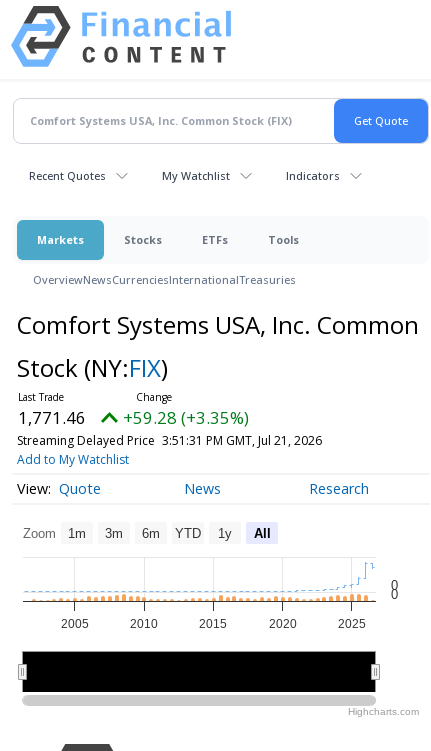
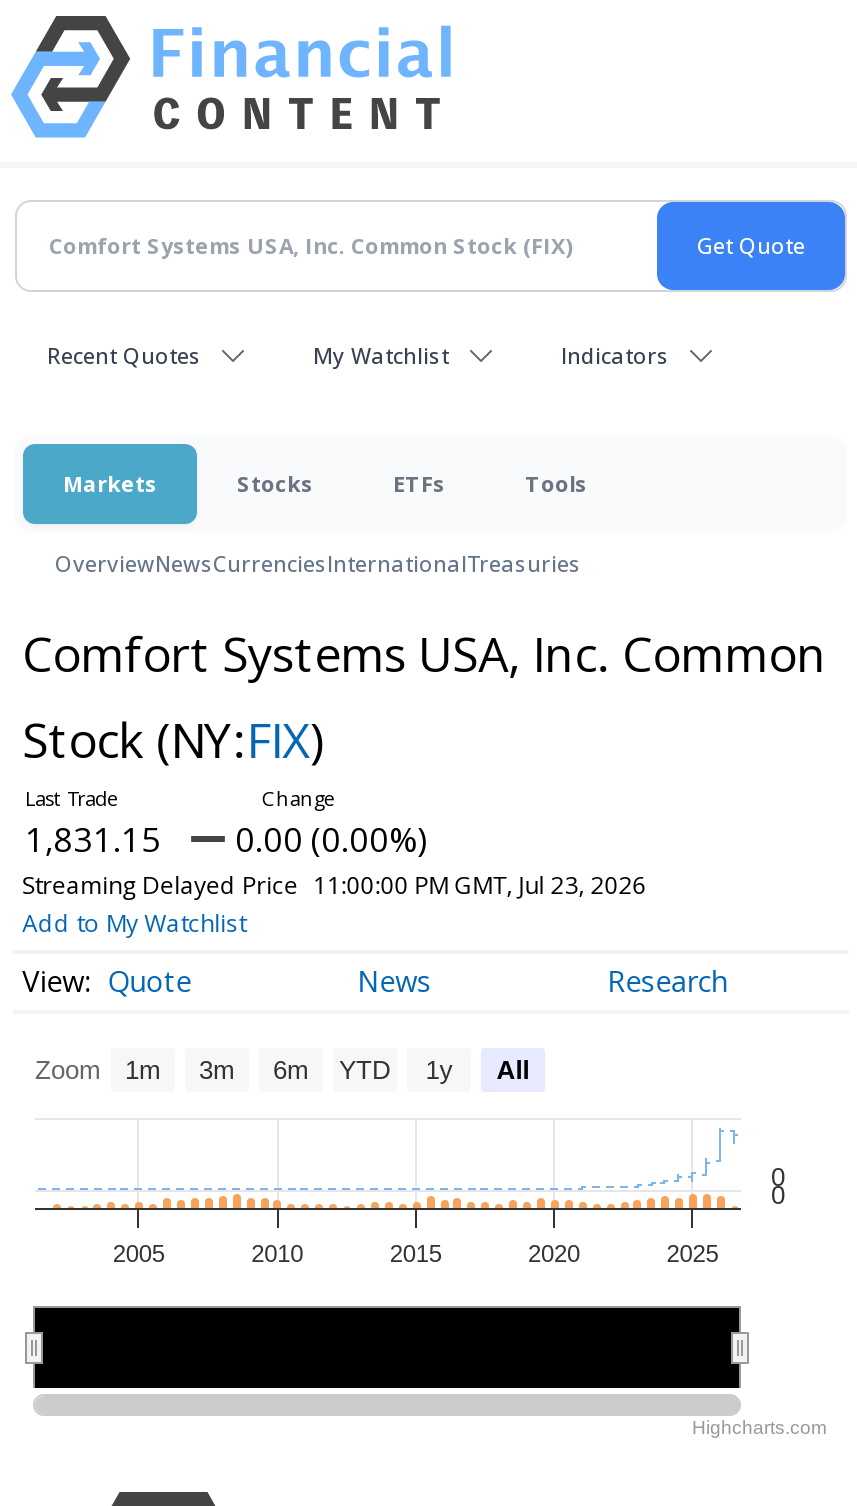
- 1,771.46
+ 1,831.15

- +59.28 (+3.35%)
+ 0.00 (0.00%)

- Streaming Delayed Price 3:51:31 PM GMT, Jul 21, 2026
+ Streaming Delayed Price 11:00:00 PM GMT, Jul 23, 2026
